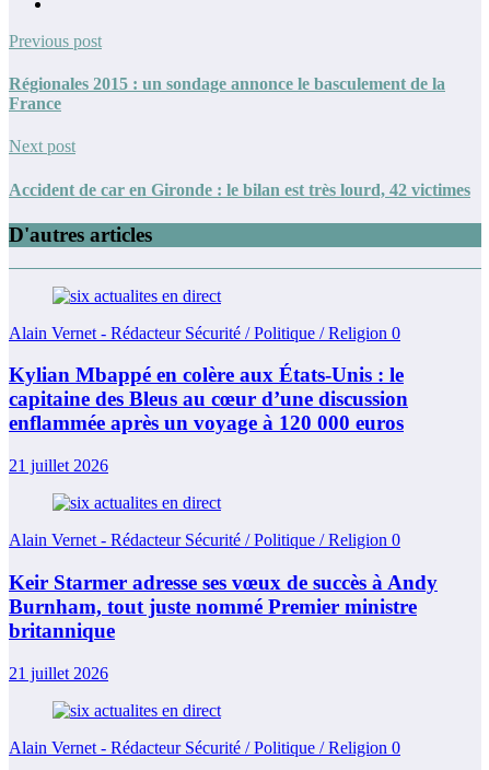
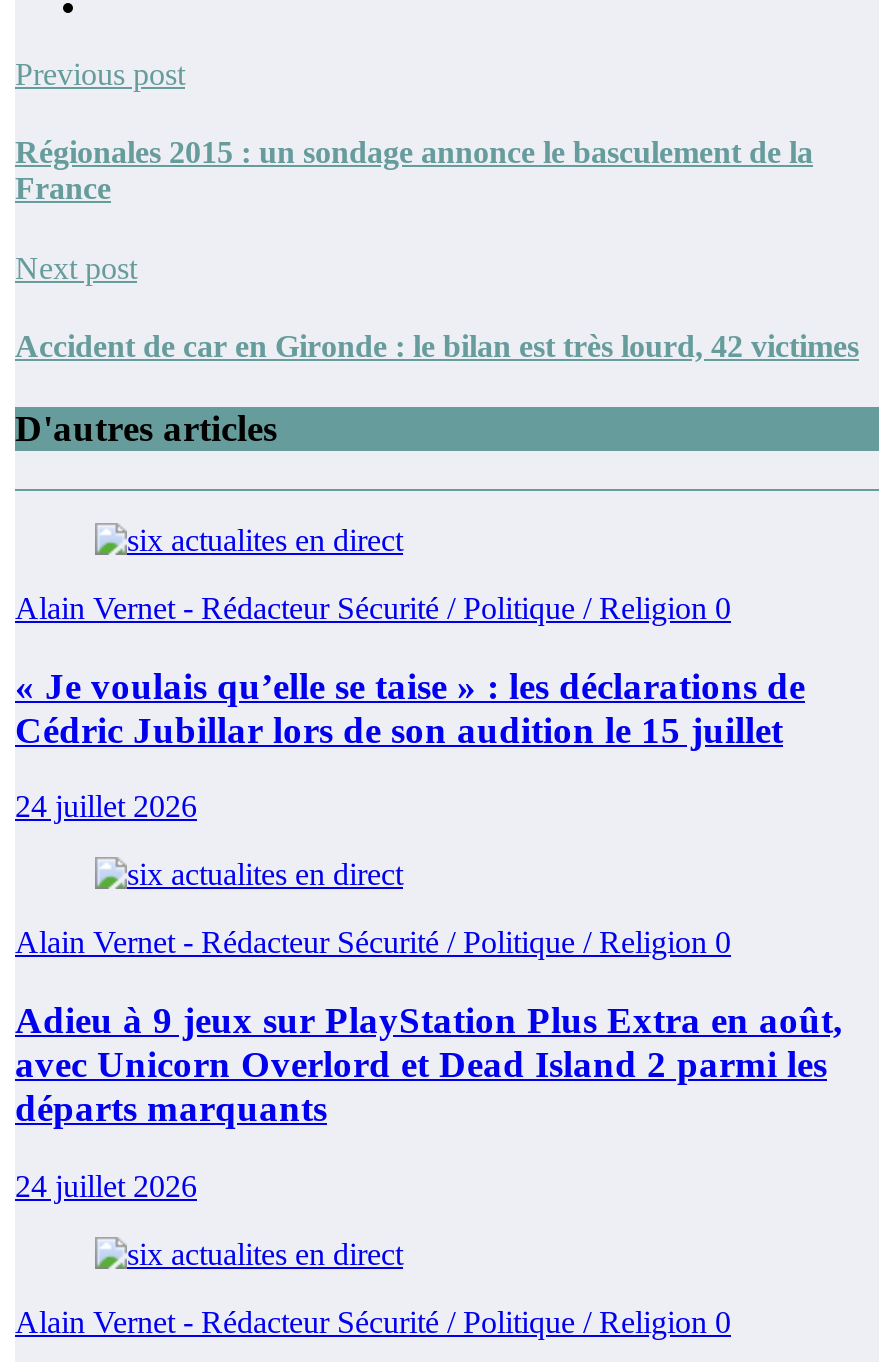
- Kylian Mbappé en colère aux États-Unis : le
- capitaine des Bleus au cœur d’une discussion
- enflammée après un voyage à 120 000 euros
+ « Je voulais qu’elle se taise » : les déclarations de
+ Cédric Jubillar lors de son audition le 15 juillet

- 21 juillet 2026
+ 24 juillet 2026

- Keir Starmer adresse ses vœux de succès à Andy
- Burnham, tout juste nommé Premier ministre
- britannique
+ Adieu à 9 jeux sur PlayStation Plus Extra en août,
+ avec Unicorn Overlord et Dead Island 2 parmi les
+ départs marquants

- 21 juillet 2026
+ 24 juillet 2026
